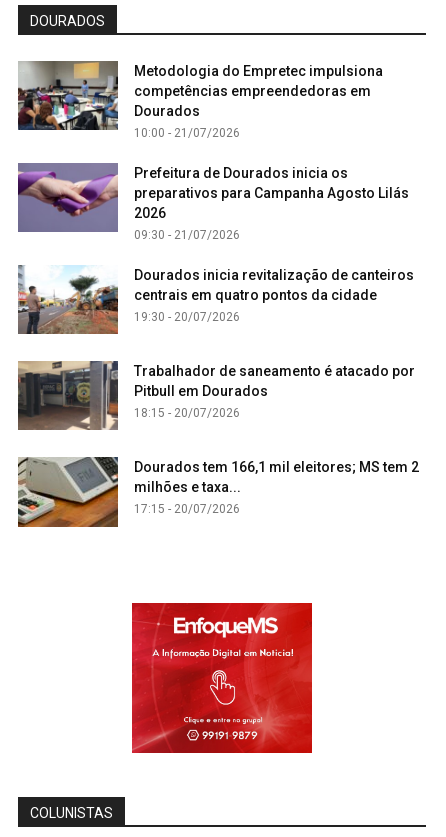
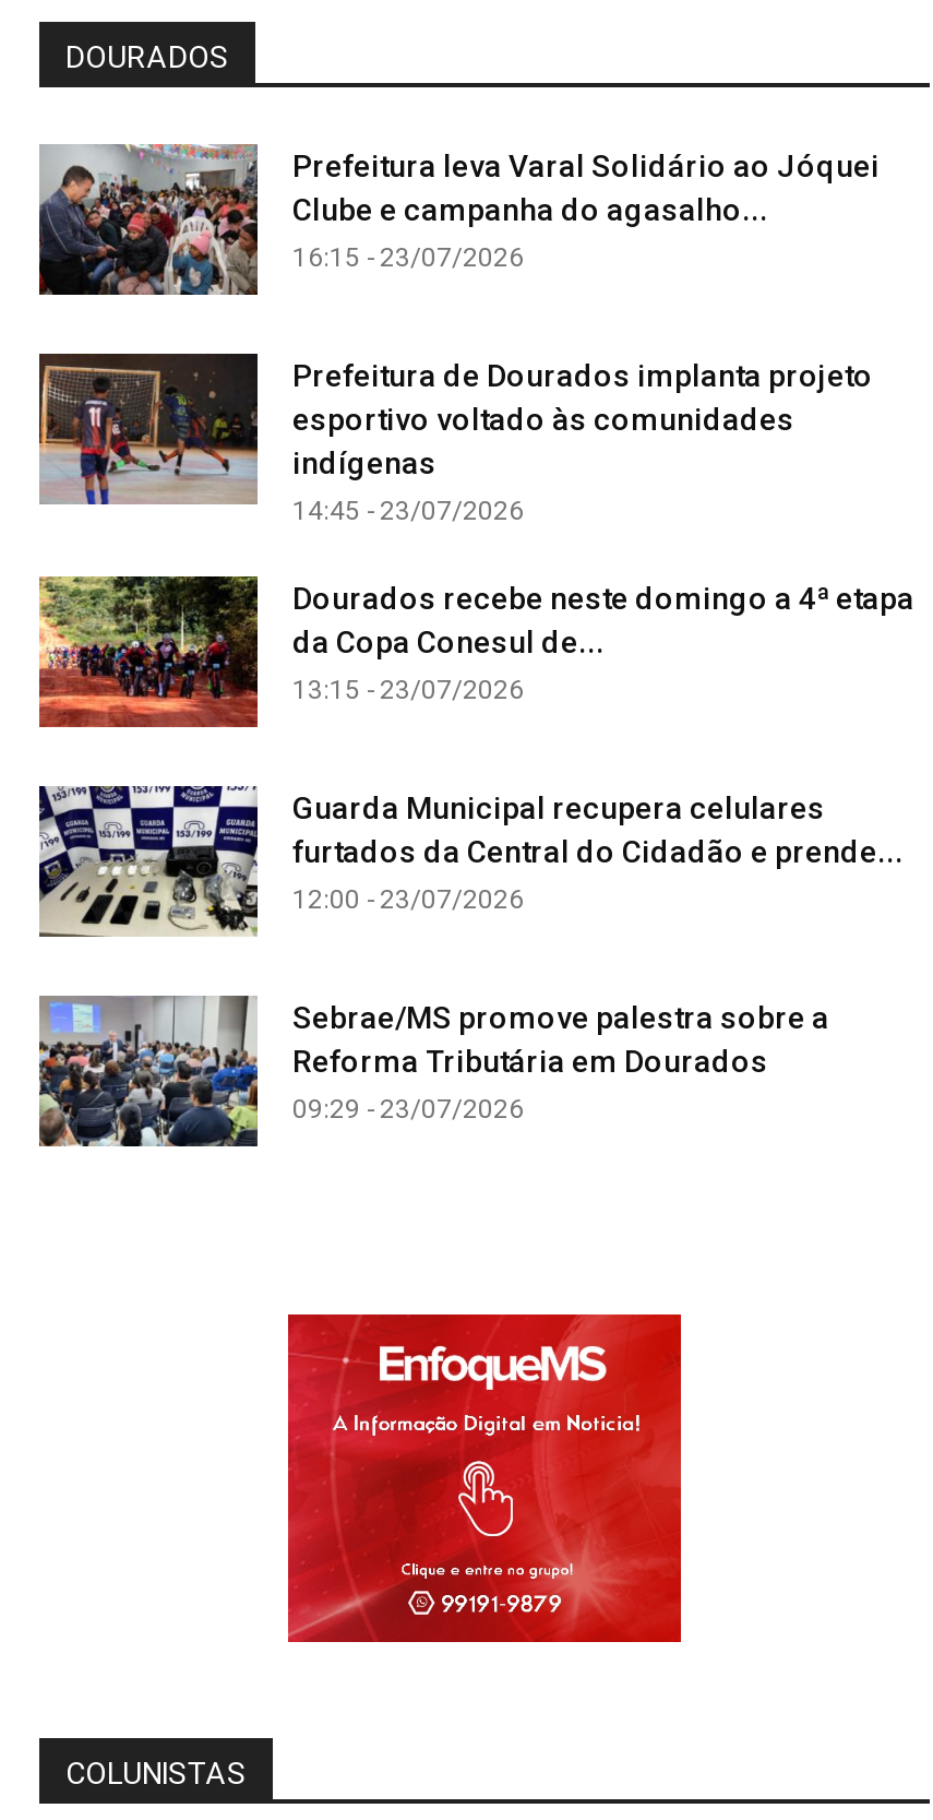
- [image]
- Metodologia do Empretec impulsiona
- competências empreendedoras em
- Dourados
- 10:00 - 21/07/2026
+ [image]
+ Prefeitura leva Varal Solidário ao Jóquei
+ Clube e campanha do agasalho...
+ 16:15 - 23/07/2026

- [image]
- Prefeitura de Dourados inicia os
- preparativos para Campanha Agosto Lilás
- 2026
- 09:30 - 21/07/2026
+ [image]
+ Prefeitura de Dourados implanta projeto
+ esportivo voltado às comunidades
+ indígenas
+ 14:45 - 23/07/2026

- [image]
- Dourados inicia revitalização de canteiros
- centrais em quatro pontos da cidade
- 19:30 - 20/07/2026
+ [image]
+ Dourados recebe neste domingo a 4ª etapa
+ da Copa Conesul de...
+ 13:15 - 23/07/2026

- [image]
- Trabalhador de saneamento é atacado por
- Pitbull em Dourados
- 18:15 - 20/07/2026
+ [image]
+ Guarda Municipal recupera celulares
+ furtados da Central do Cidadão e prende...
+ 12:00 - 23/07/2026

- [image]
- Dourados tem 166,1 mil eleitores; MS tem 2
- milhões e taxa...
- 17:15 - 20/07/2026
+ [image]
+ Sebrae/MS promove palestra sobre a
+ Reforma Tributária em Dourados
+ 09:29 - 23/07/2026
